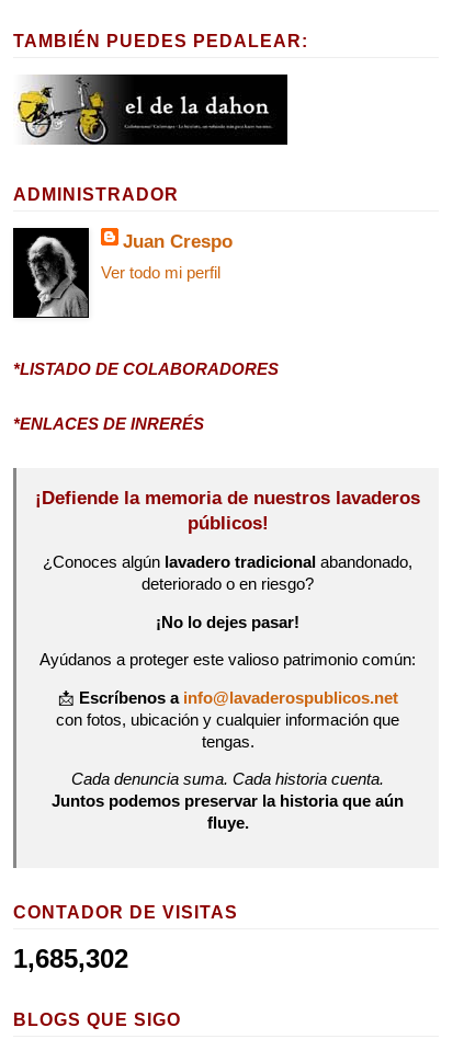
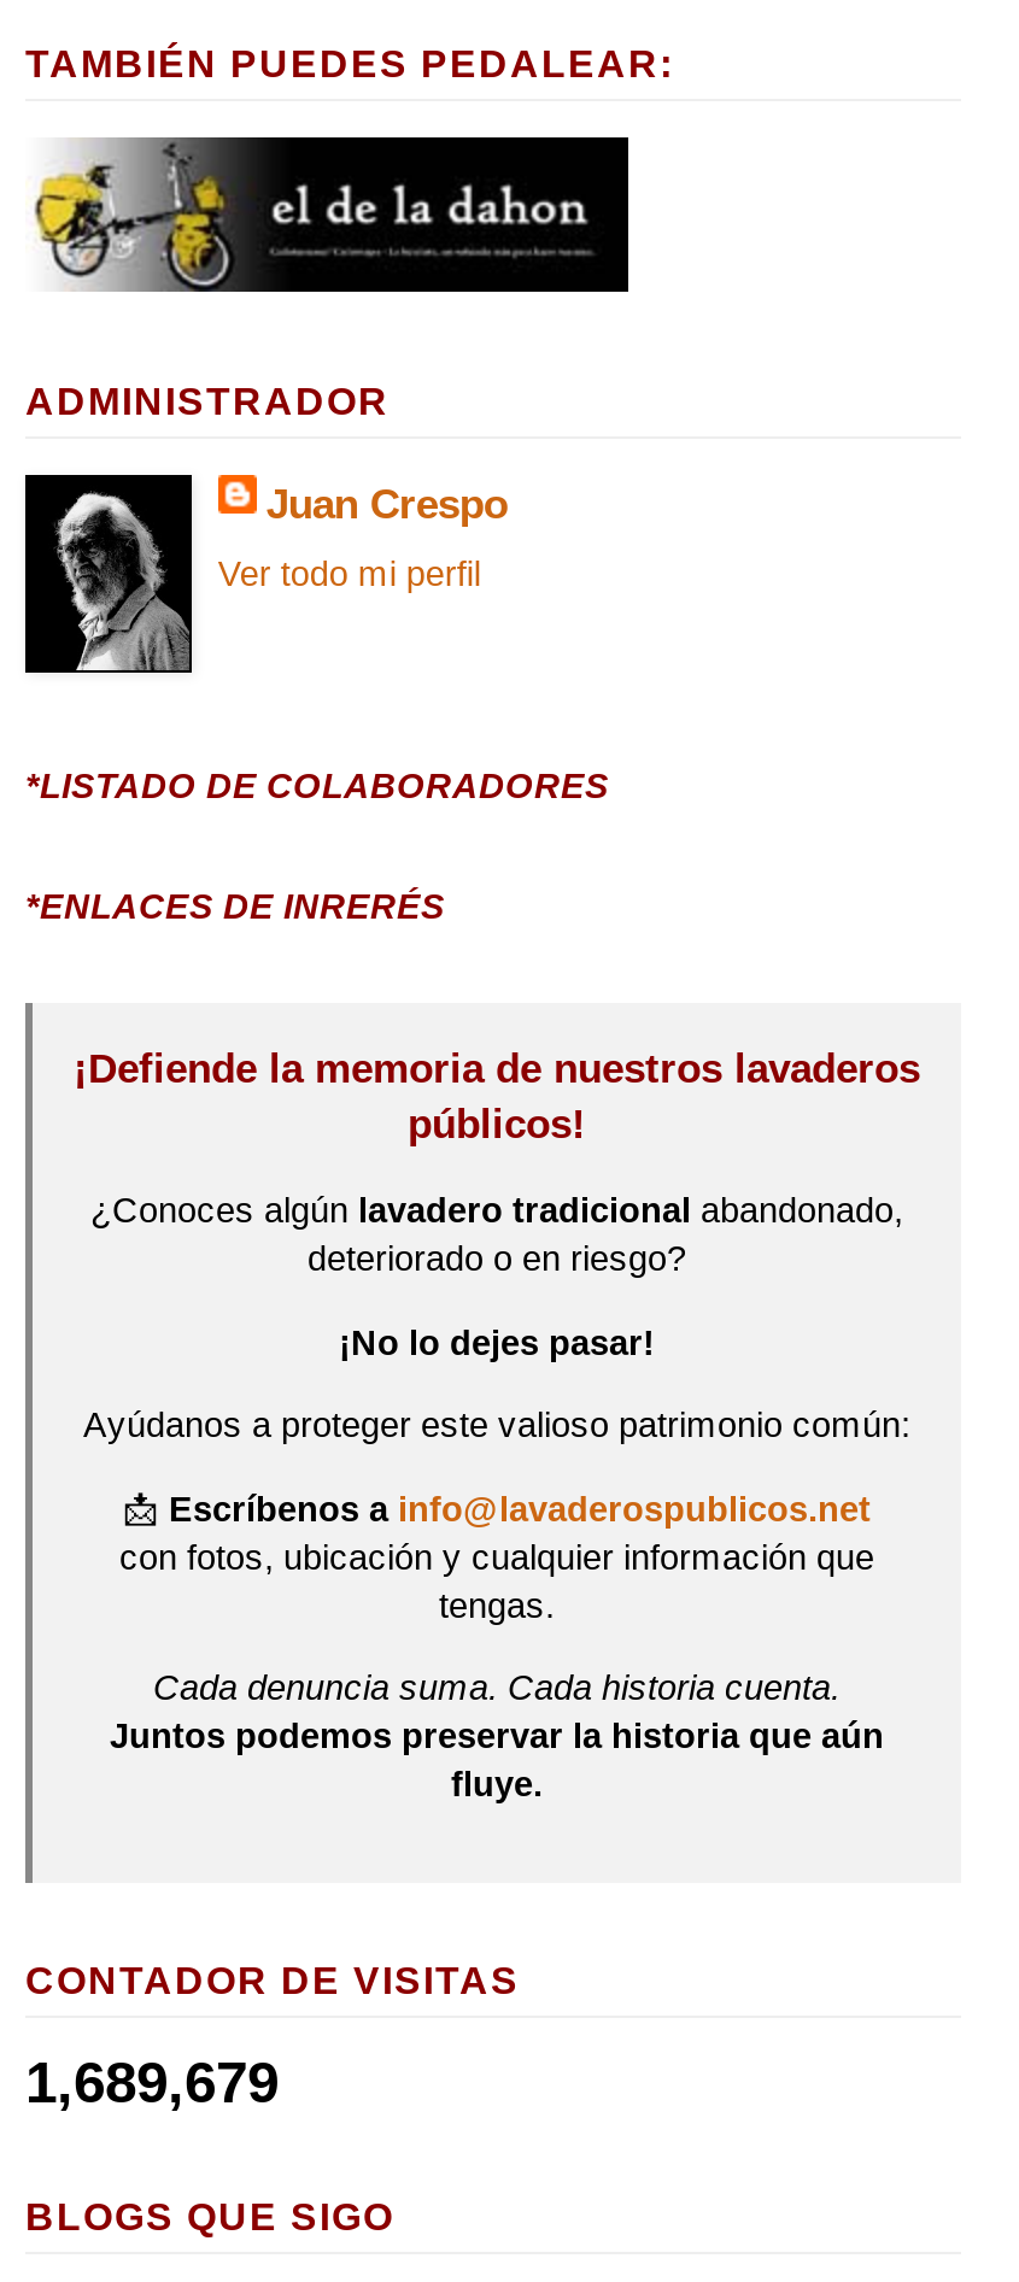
- 1,685,302
+ 1,689,679
